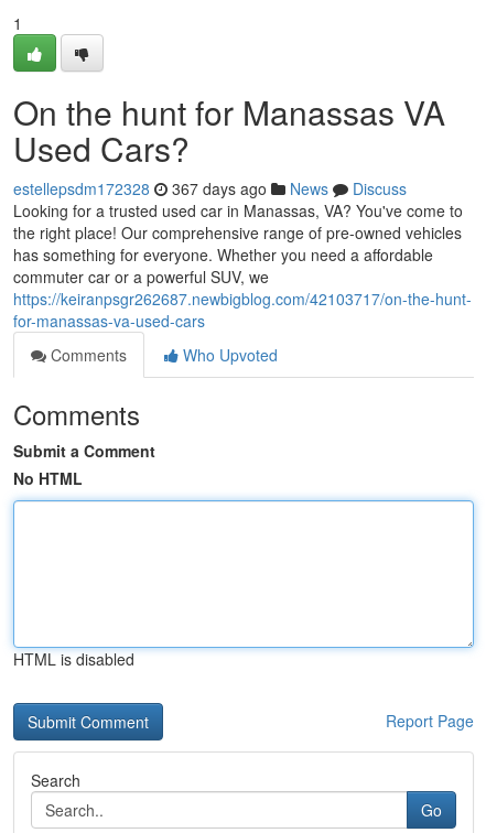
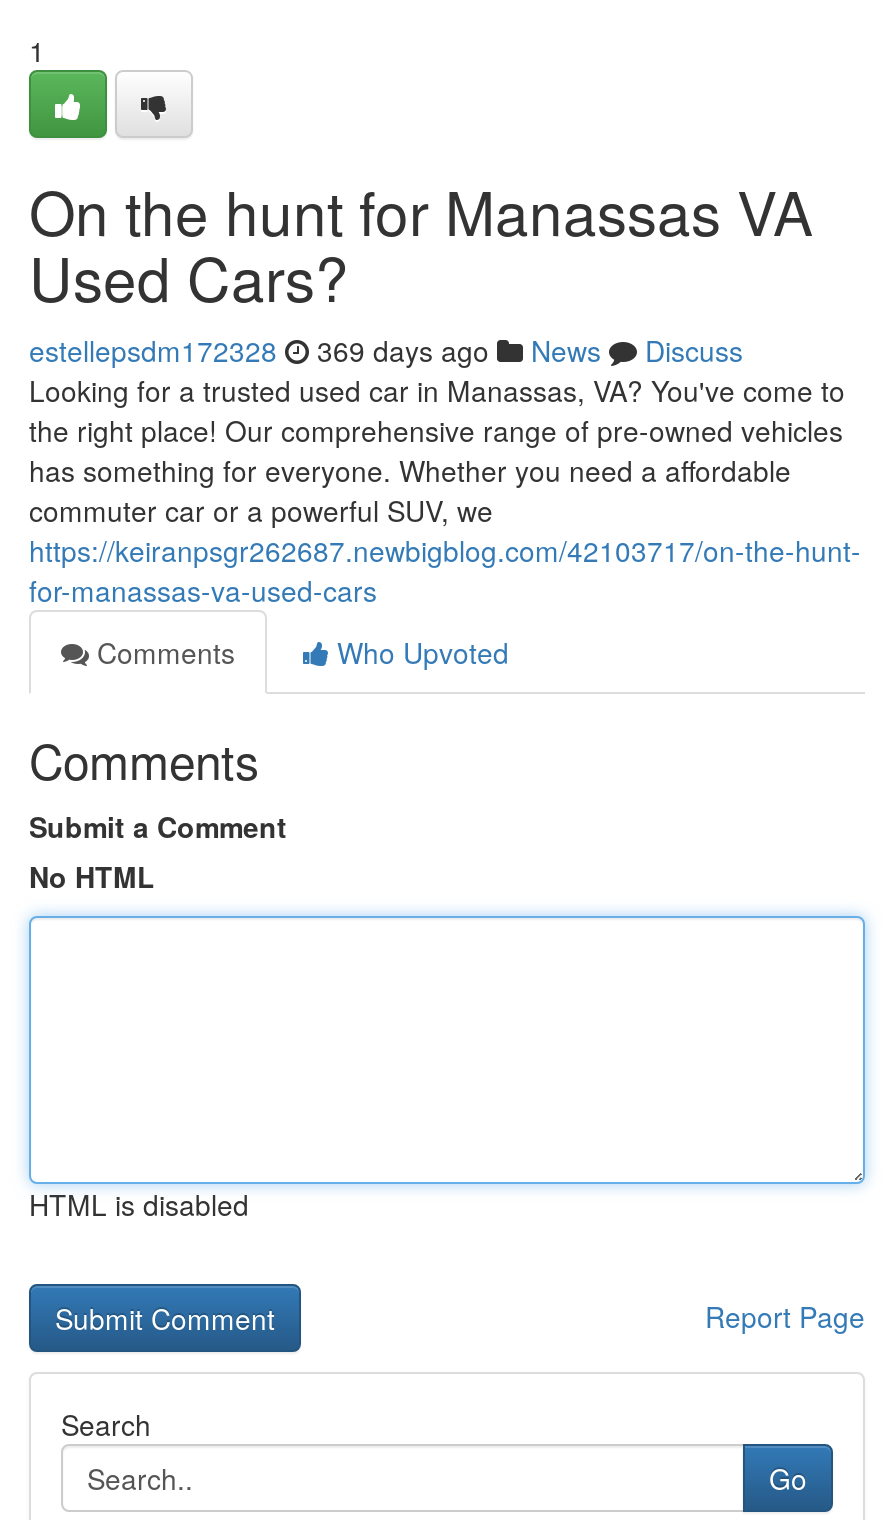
- estellepsdm172328 367 days ago News Discuss
+ estellepsdm172328 369 days ago News Discuss
